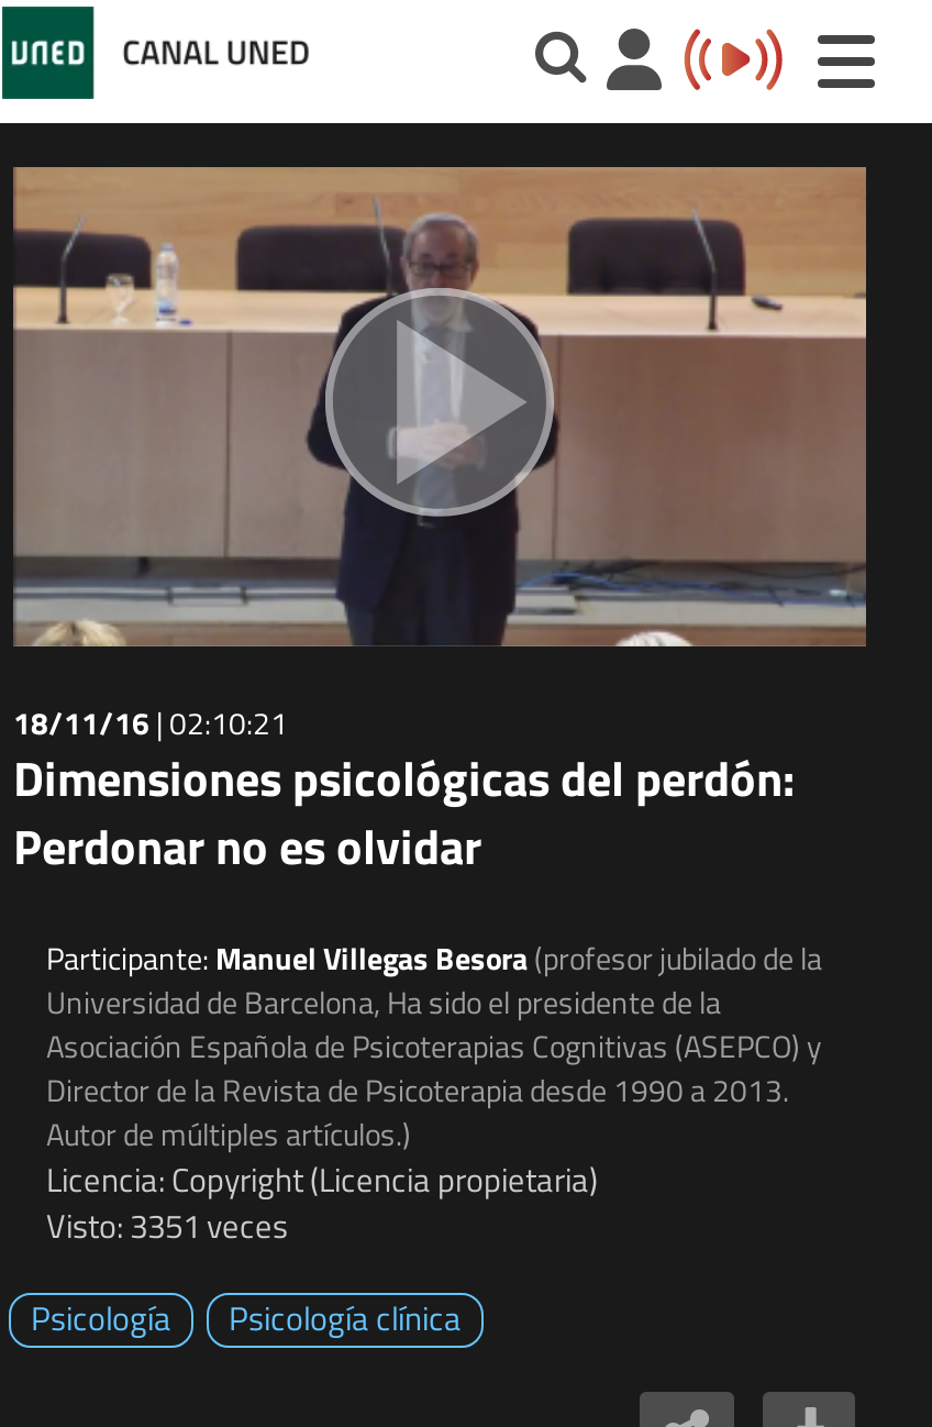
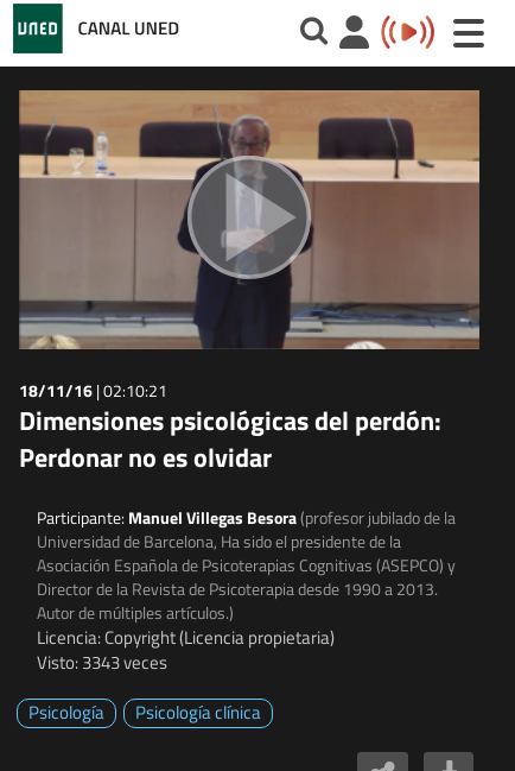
- Visto: 3351 veces
+ Visto: 3343 veces
